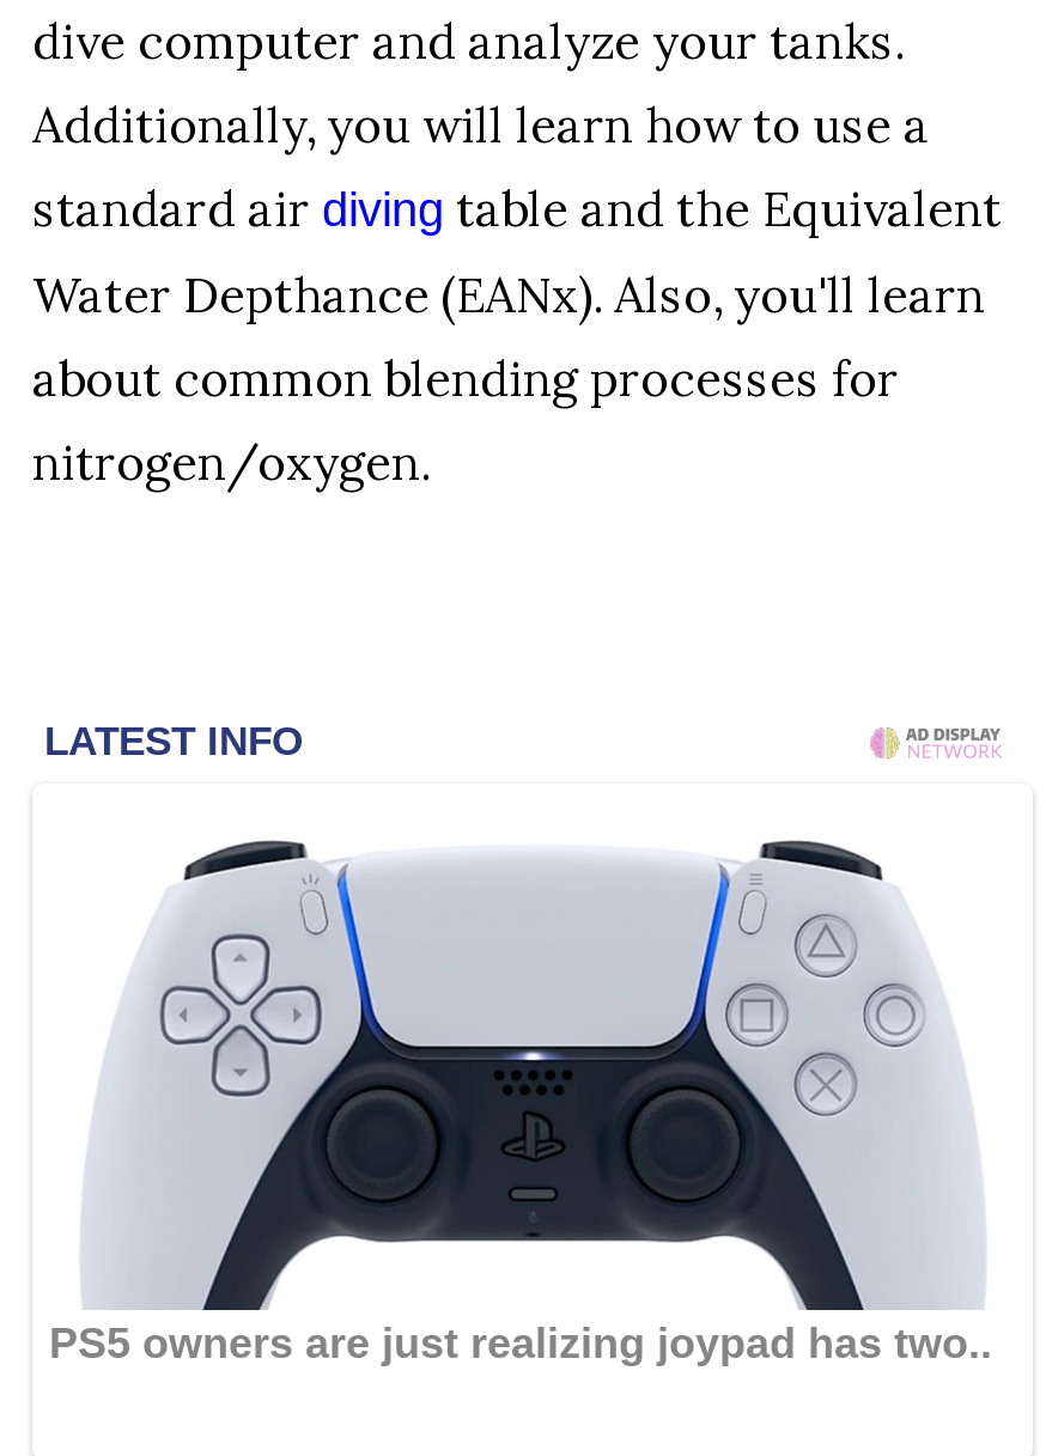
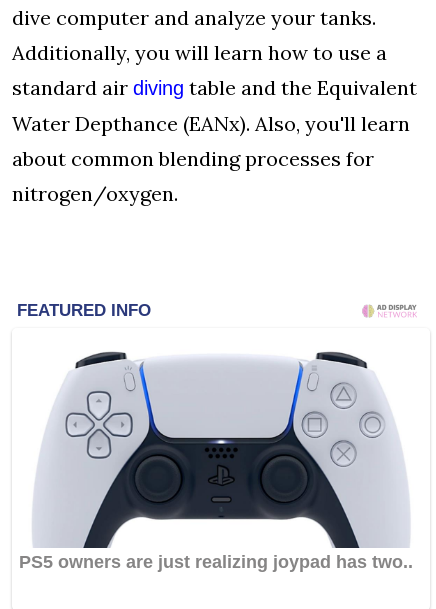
- LATEST INFO
+ FEATURED INFO
